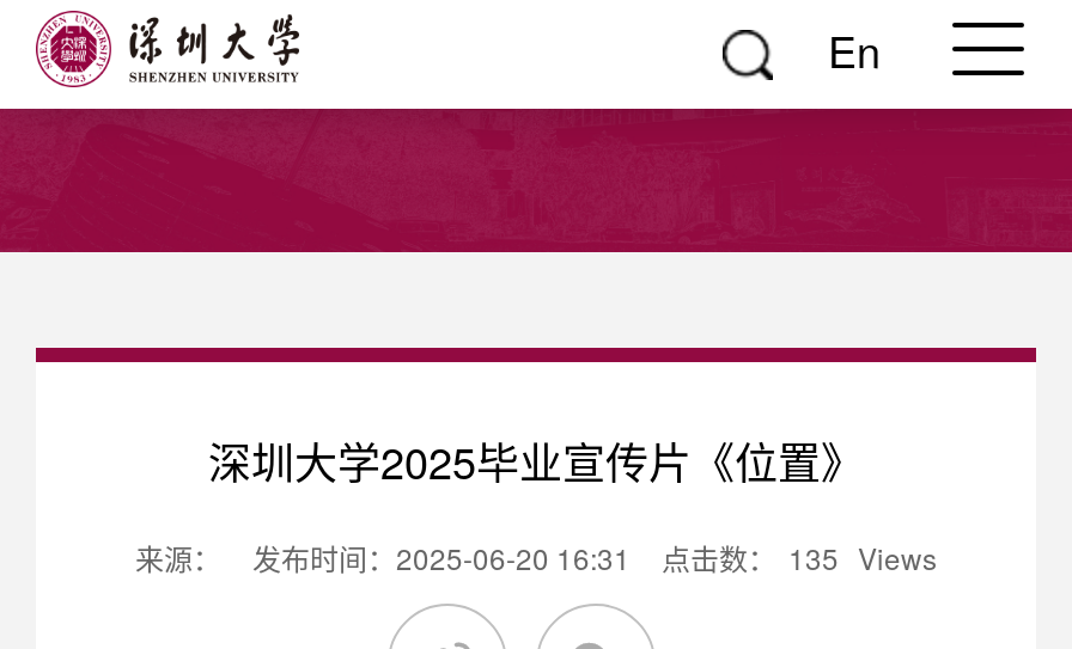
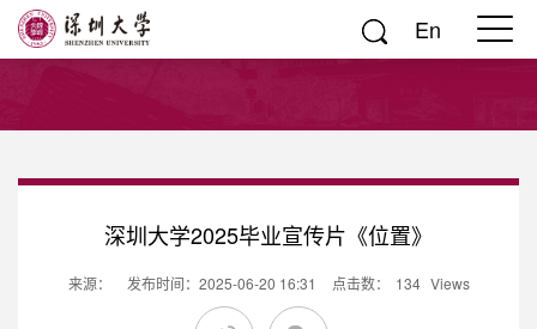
- 来源： 发布时间：2025-06-20 16:31 点击数： 135 Views
+ 来源： 发布时间：2025-06-20 16:31 点击数： 134 Views
